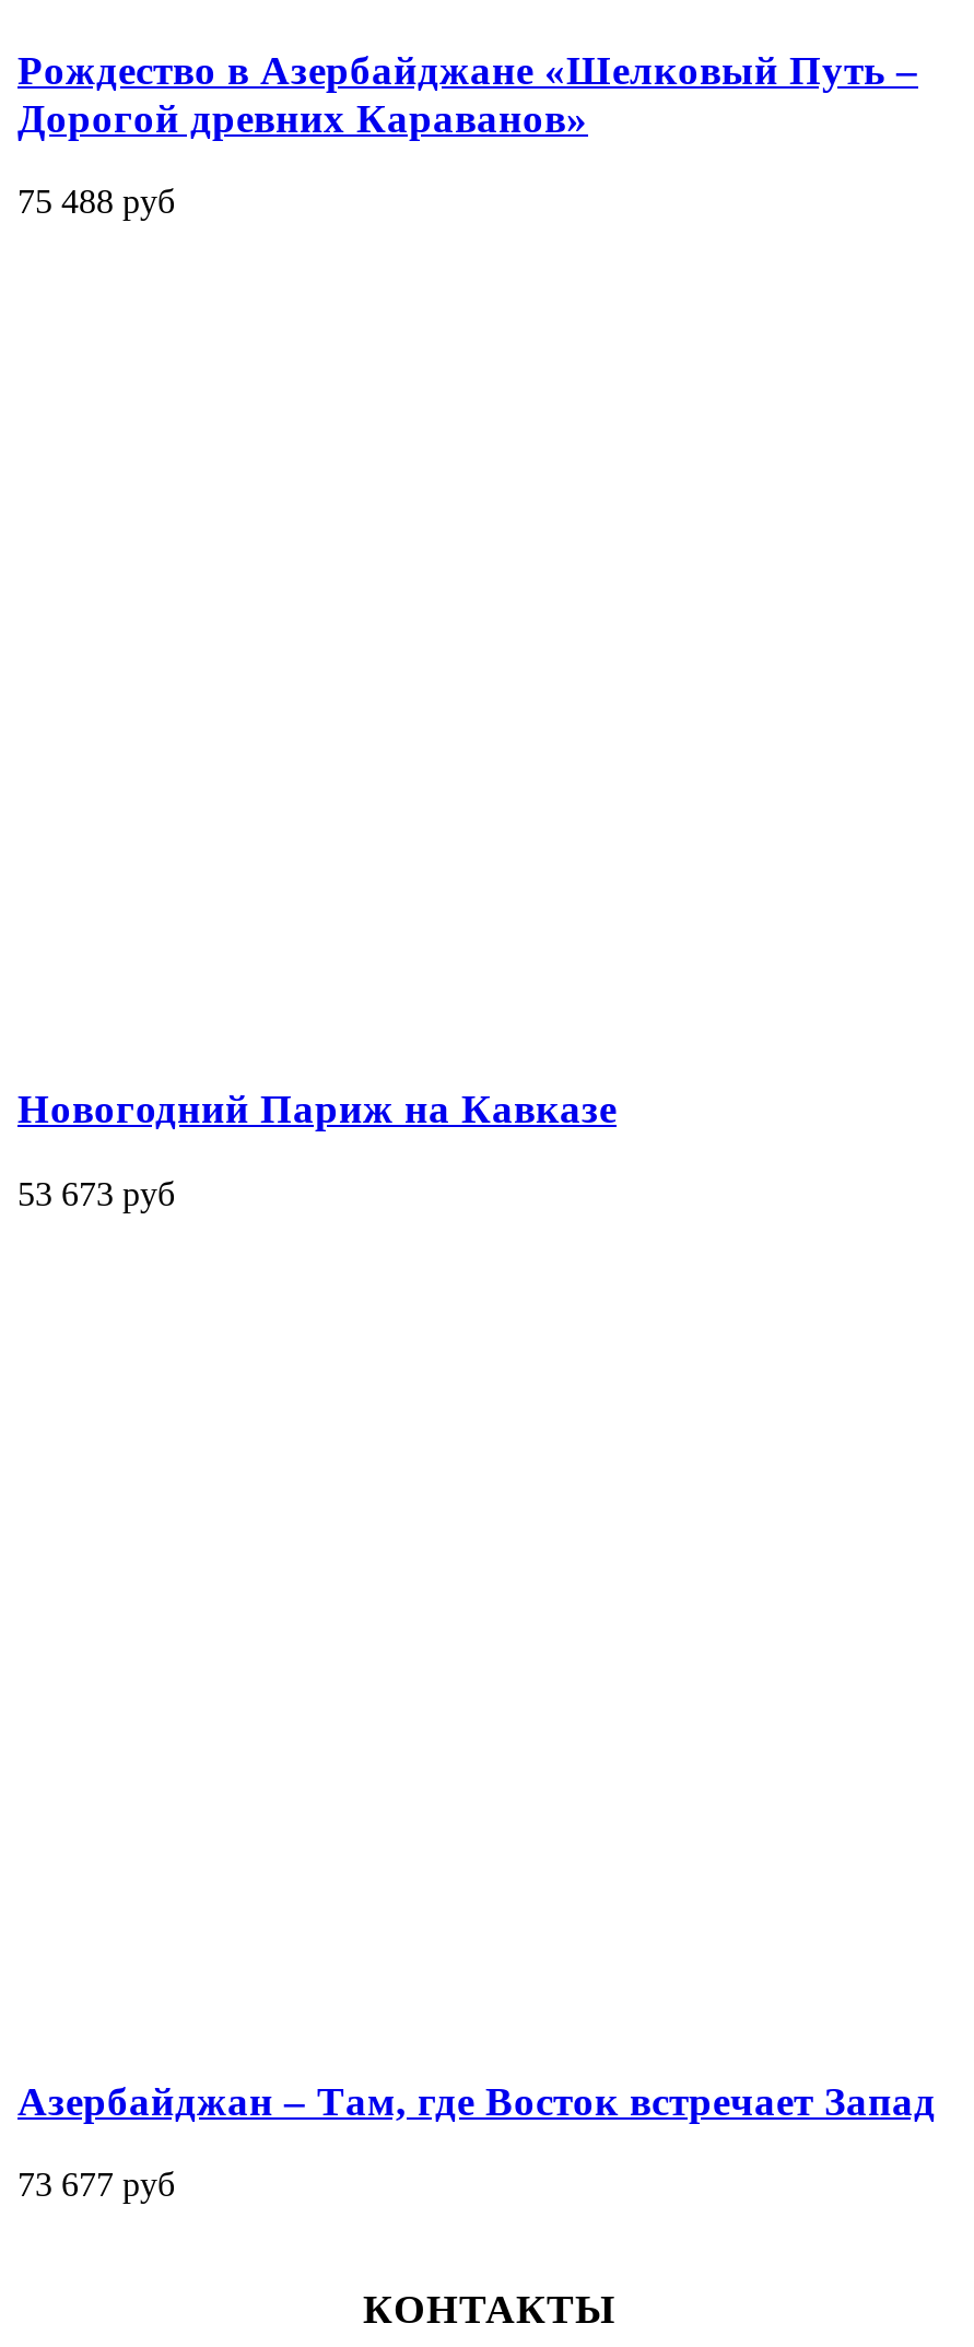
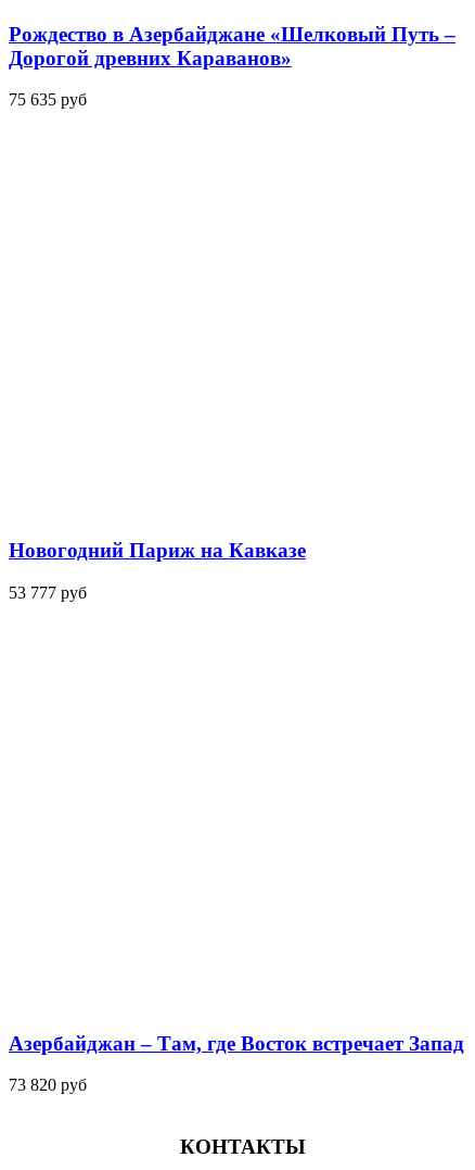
- 75 488 руб
+ 75 635 руб

- 53 673 руб
+ 53 777 руб

- 73 677 руб
+ 73 820 руб
